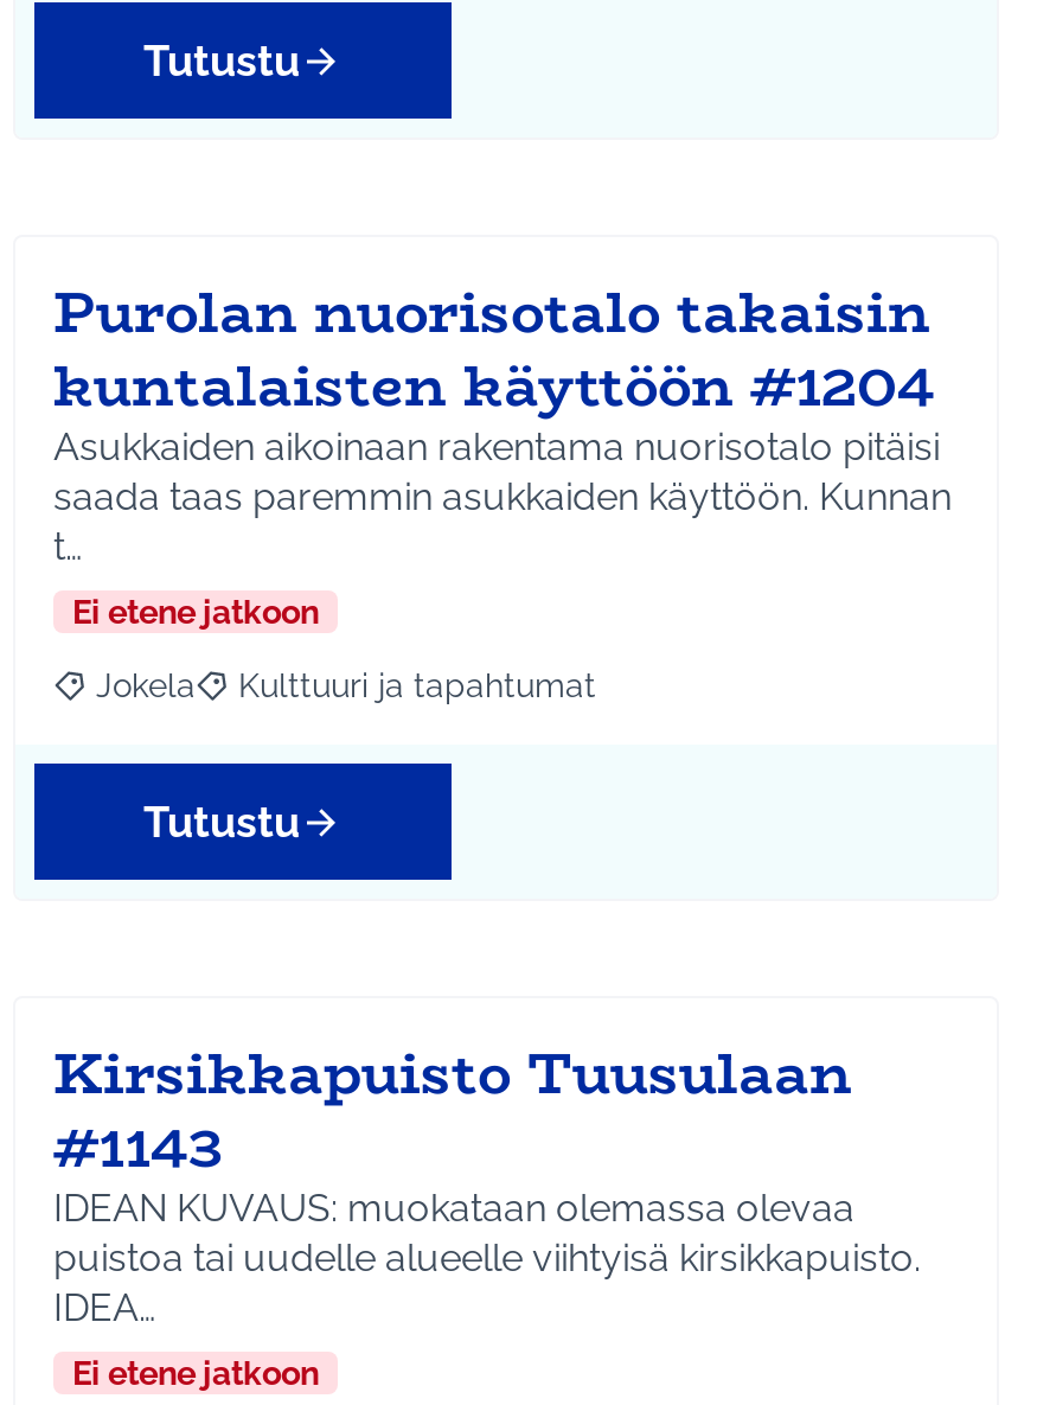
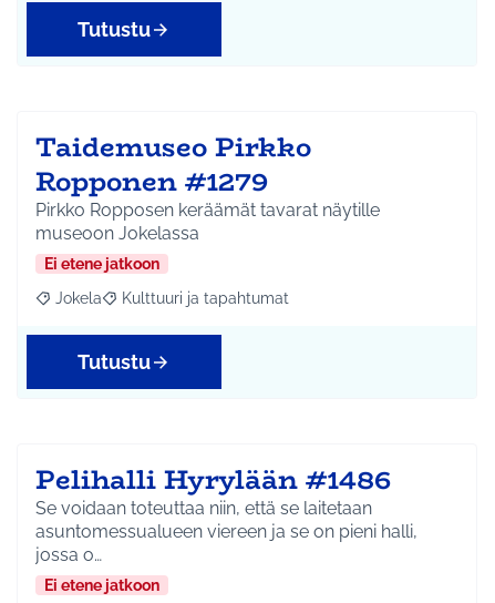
- Purolan nuorisotalo takaisin
- kuntalaisten käyttöön #1204
- Asukkaiden aikoinaan rakentama nuorisotalo pitäisi
- saada taas paremmin asukkaiden käyttöön. Kunnan
- t…
+ Taidemuseo Pirkko
+ Ropponen #1279
+ Pirkko Ropposen keräämät tavarat näytille
+ museoon Jokelassa

- Kirsikkapuisto Tuusulaan
- #1143
- IDEAN KUVAUS: muokataan olemassa olevaa
- puistoa tai uudelle alueelle viihtyisä kirsikkapuisto.
- IDEA…
+ Pelihalli Hyrylään #1486
+ Se voidaan toteuttaa niin, että se laitetaan
+ asuntomessualueen viereen ja se on pieni halli,
+ jossa o…
